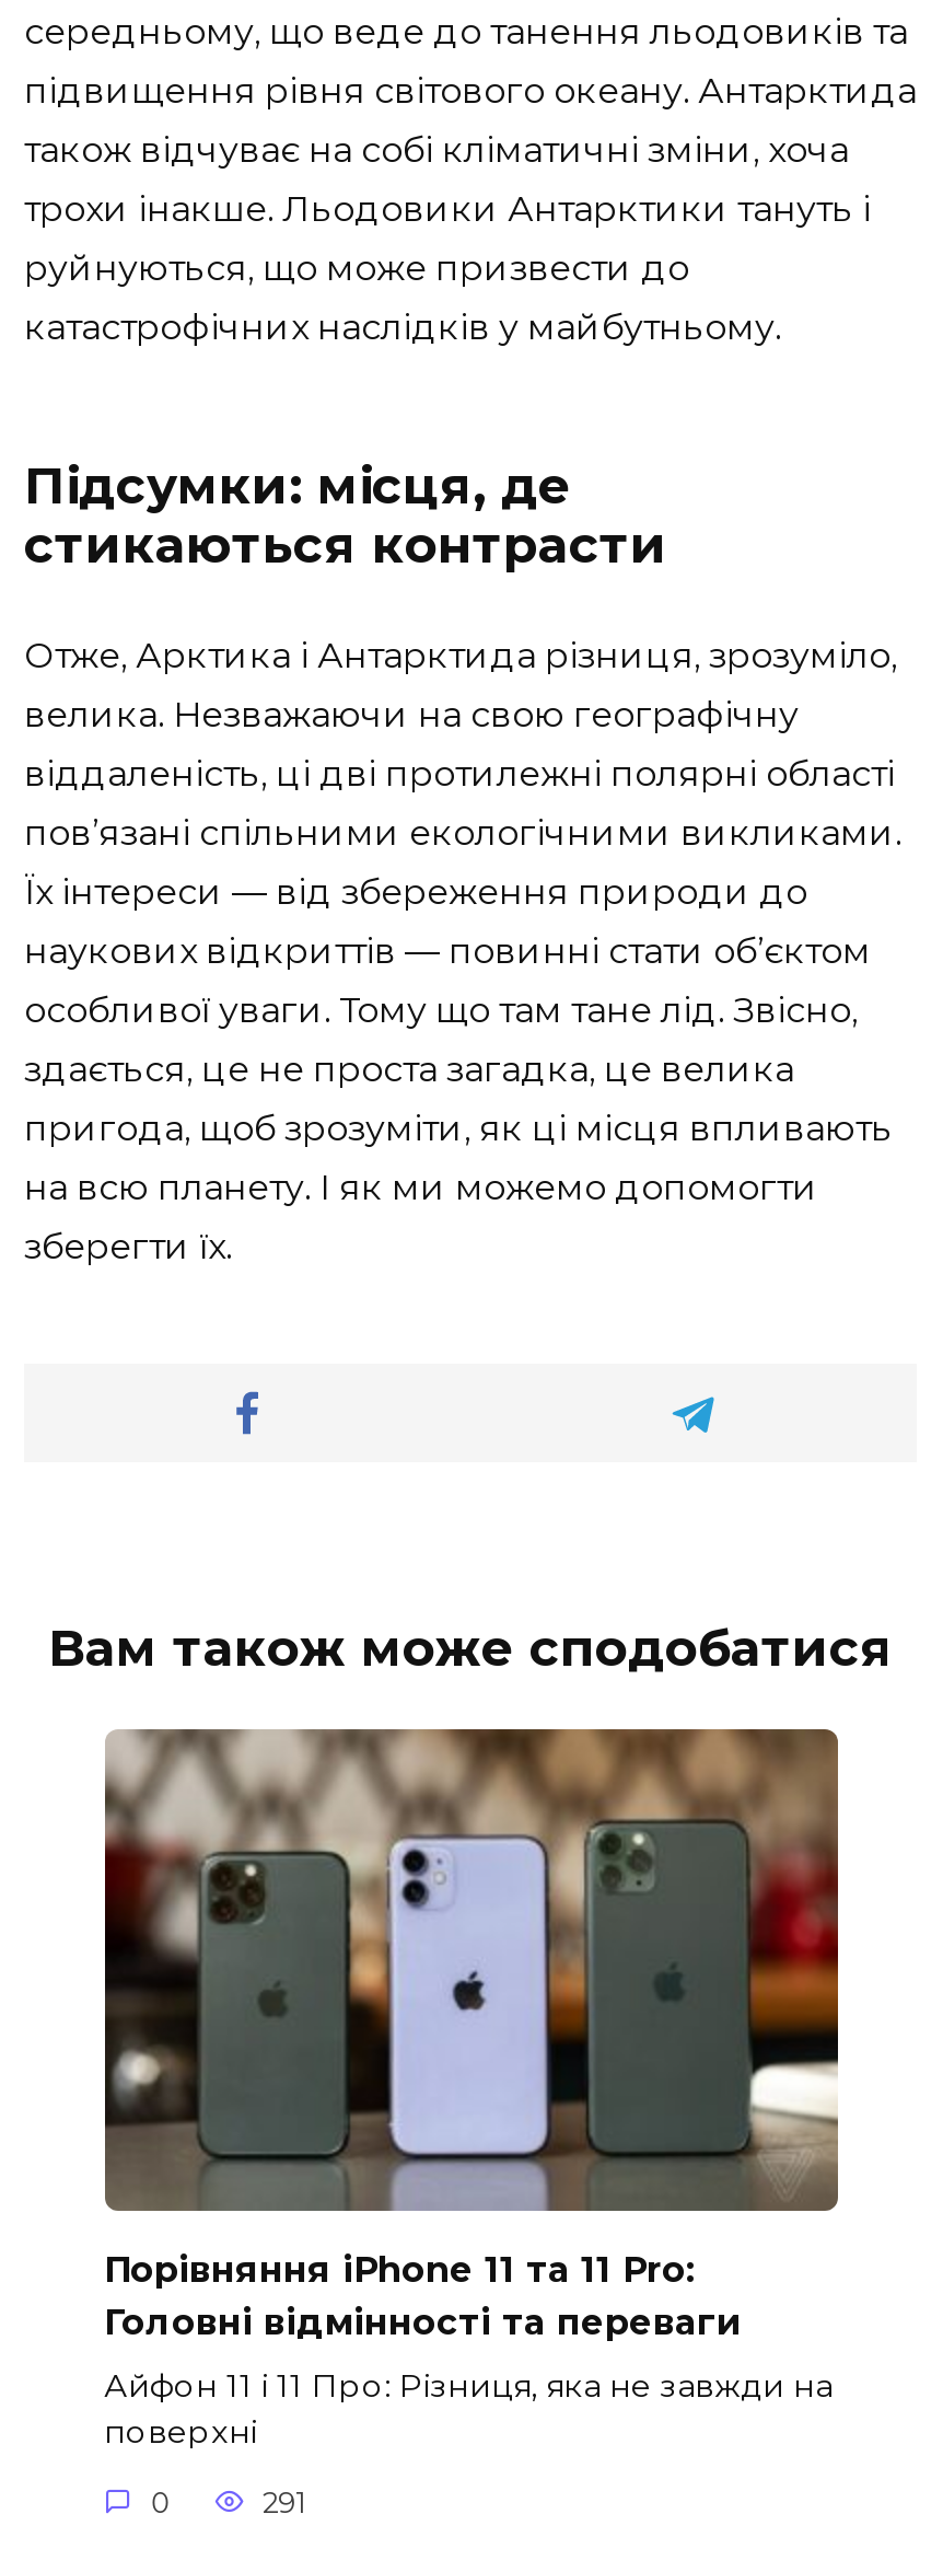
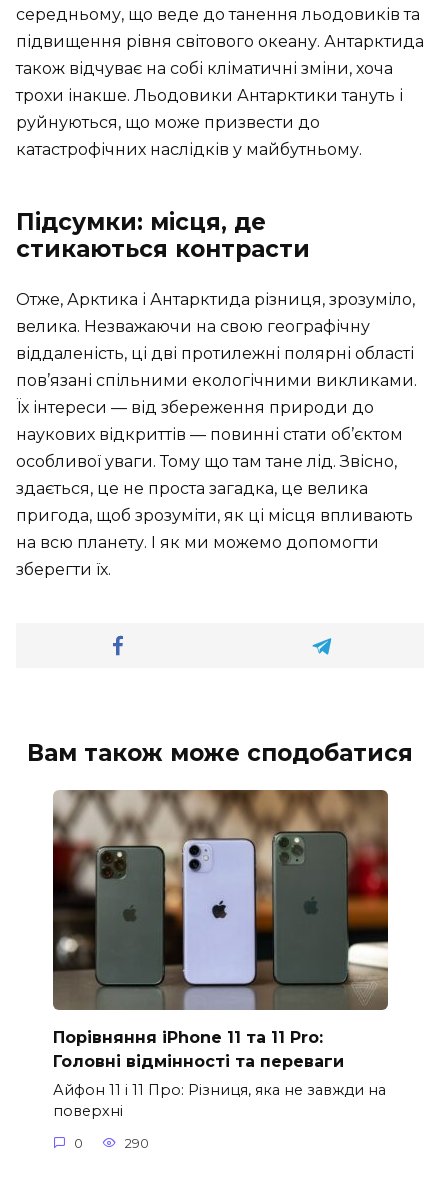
- 291
+ 290
